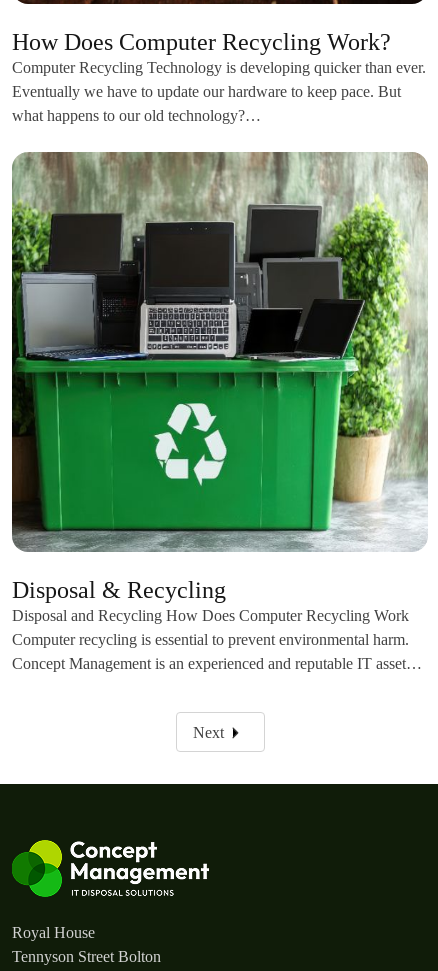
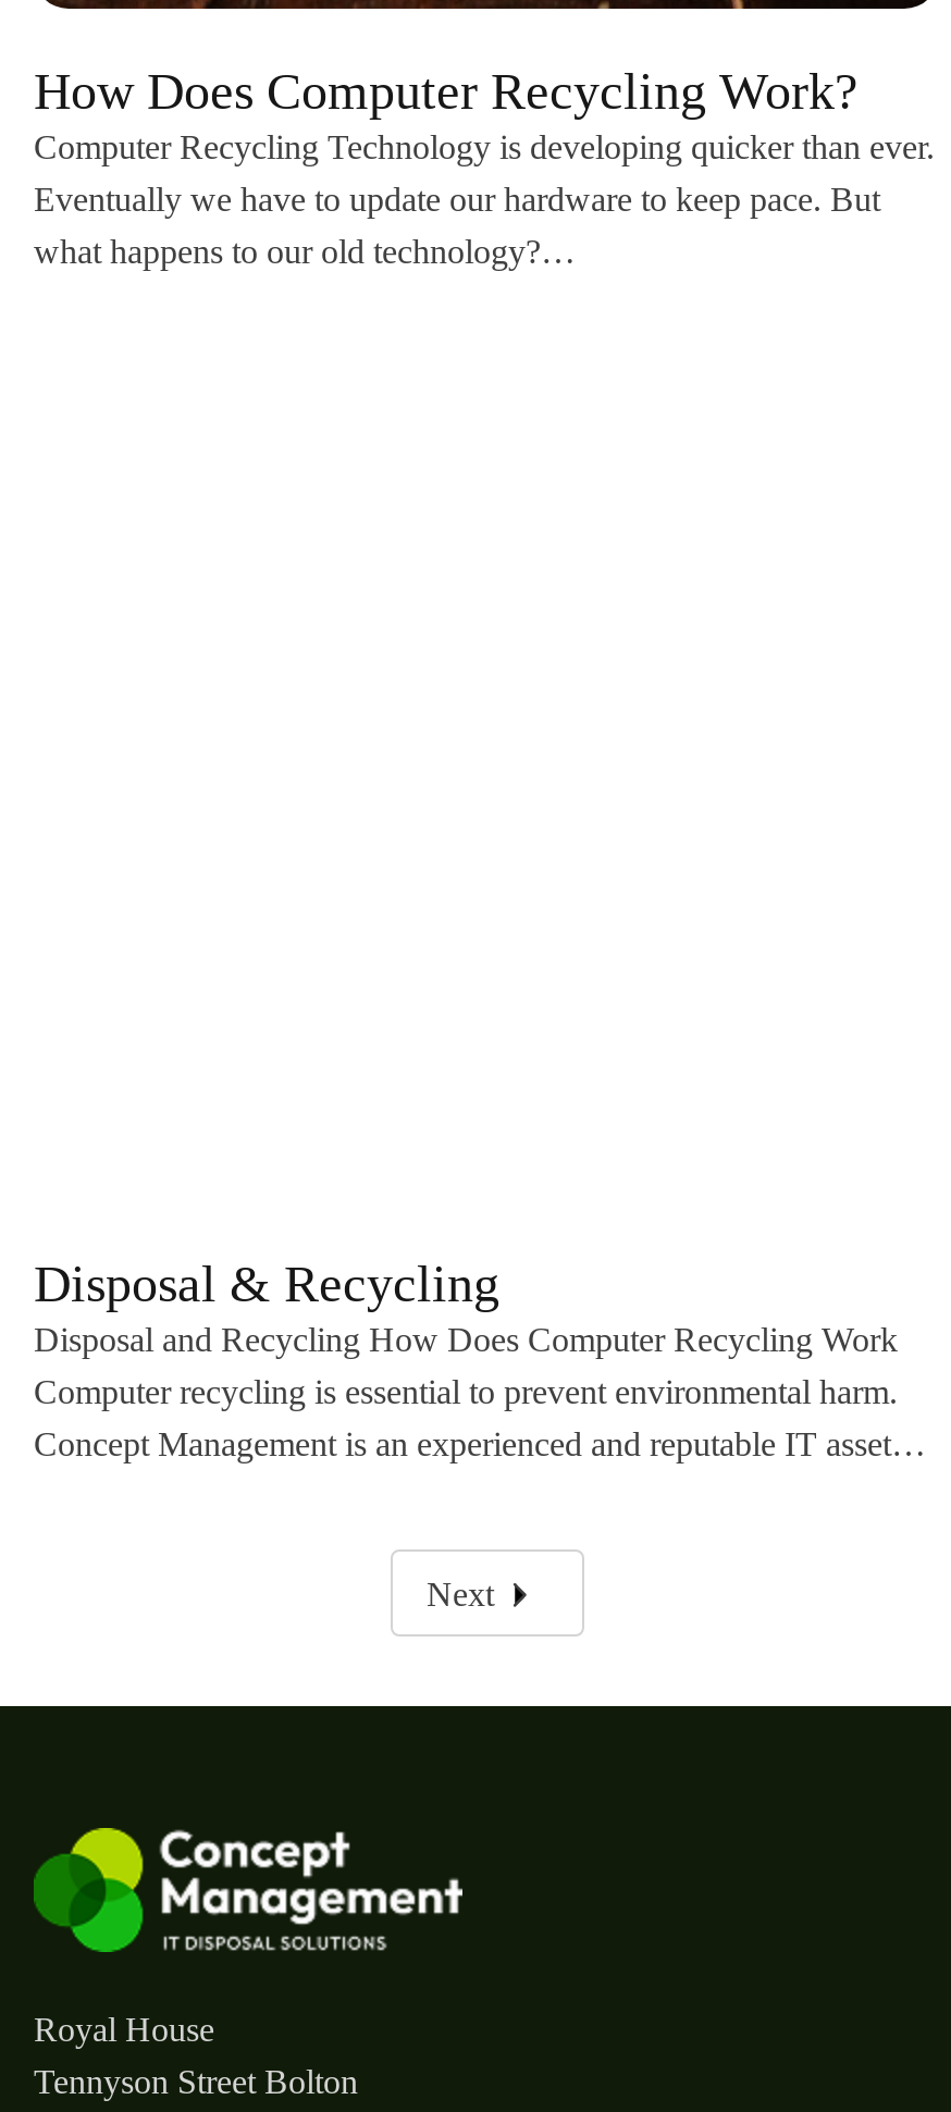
- [image]
